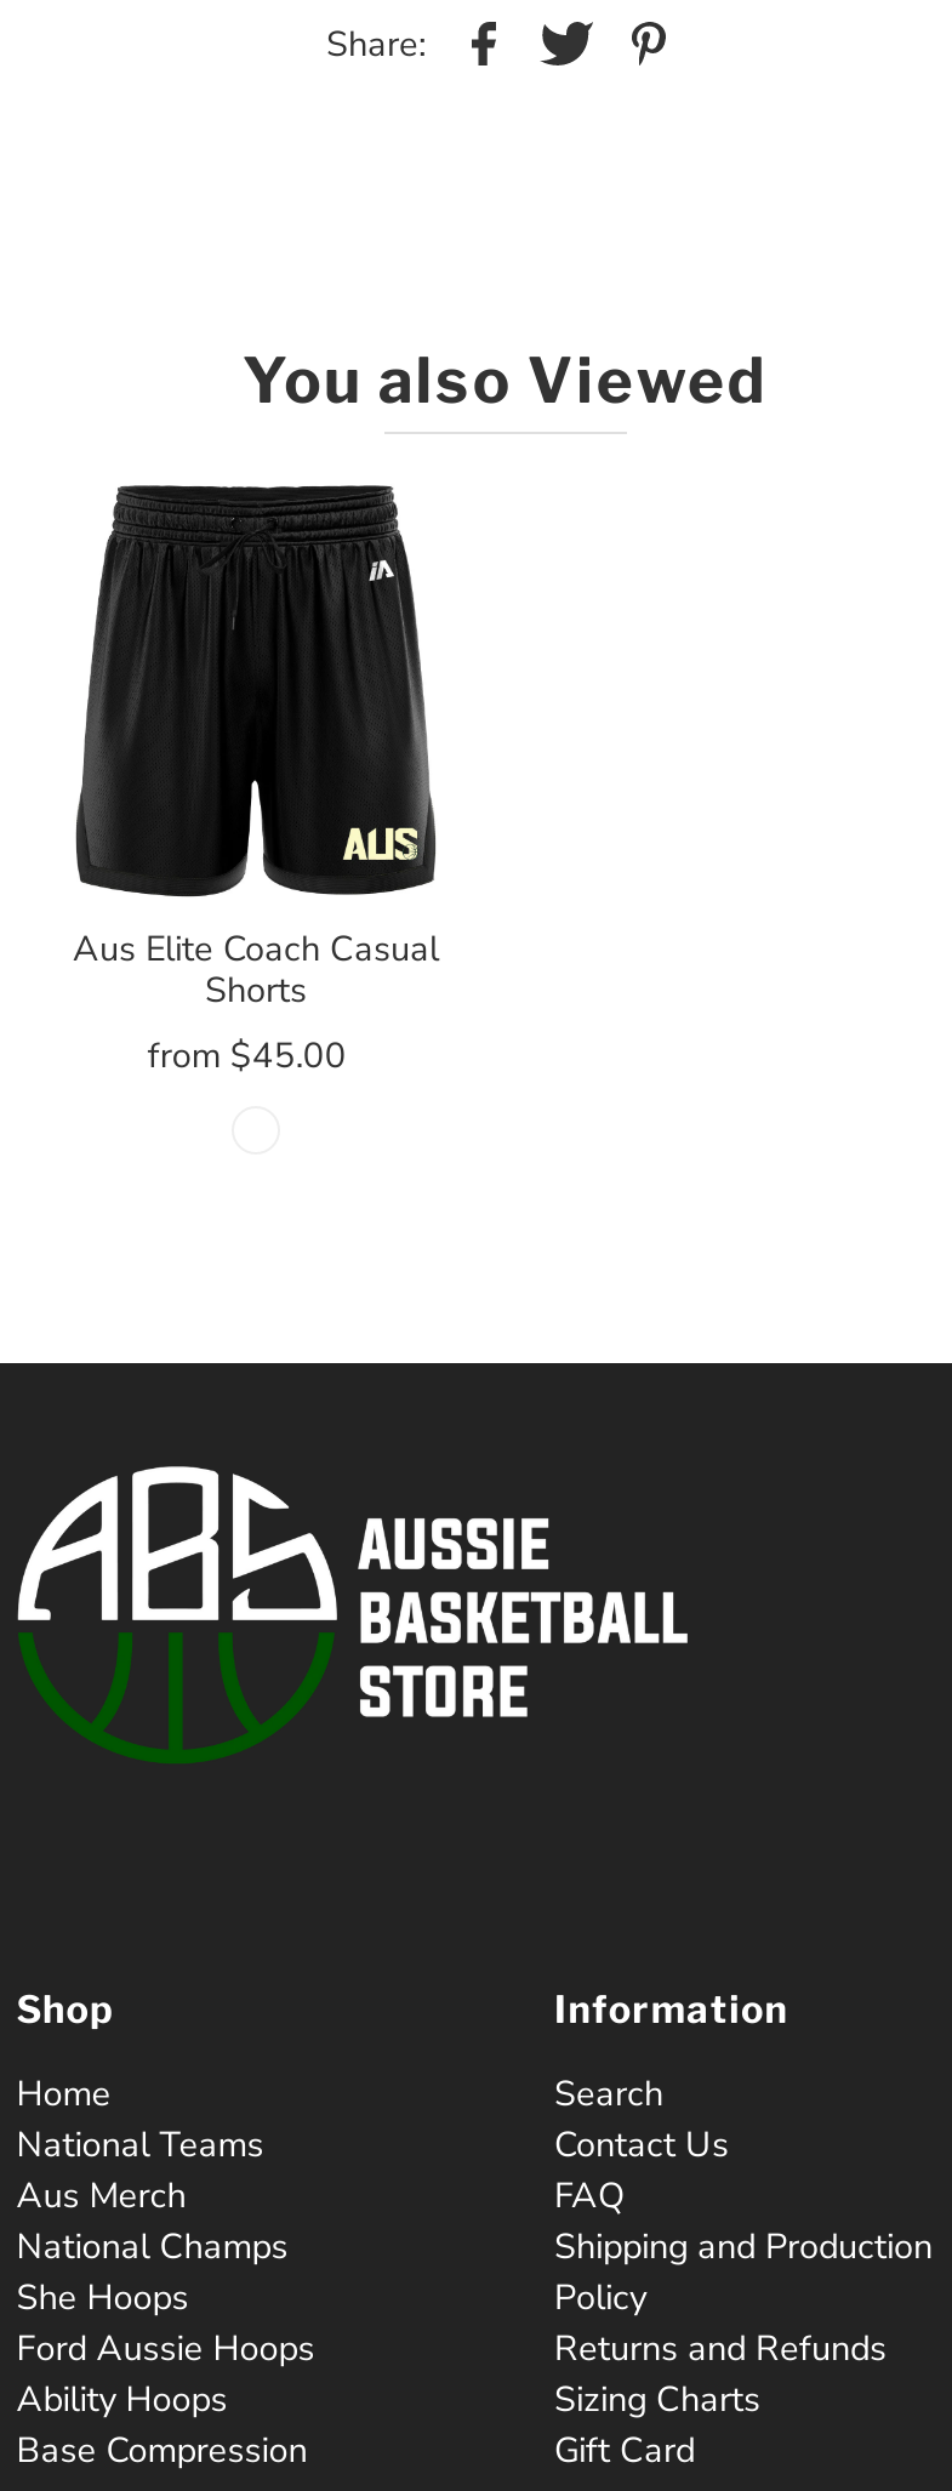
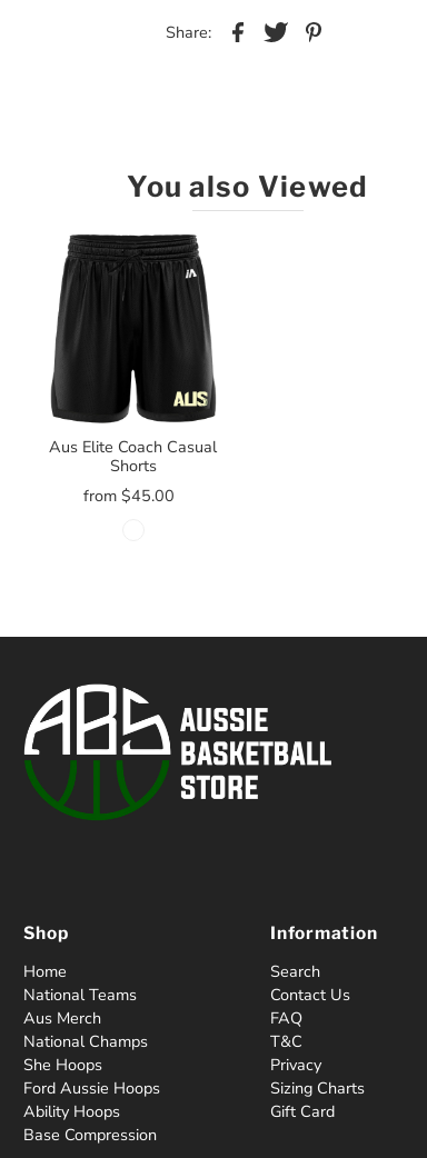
- Shipping and Production
- Policy
- Returns and Refunds
+ T&C
+ Privacy

moved up: Sizing Charts | Gift Card
